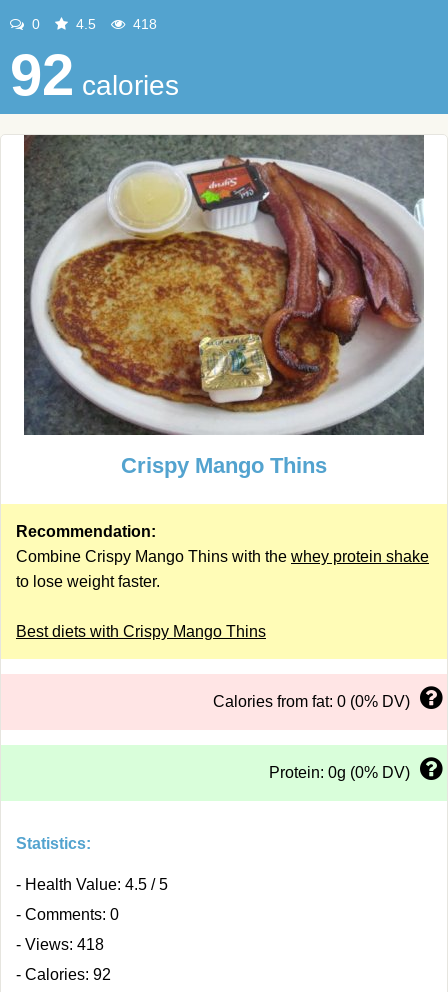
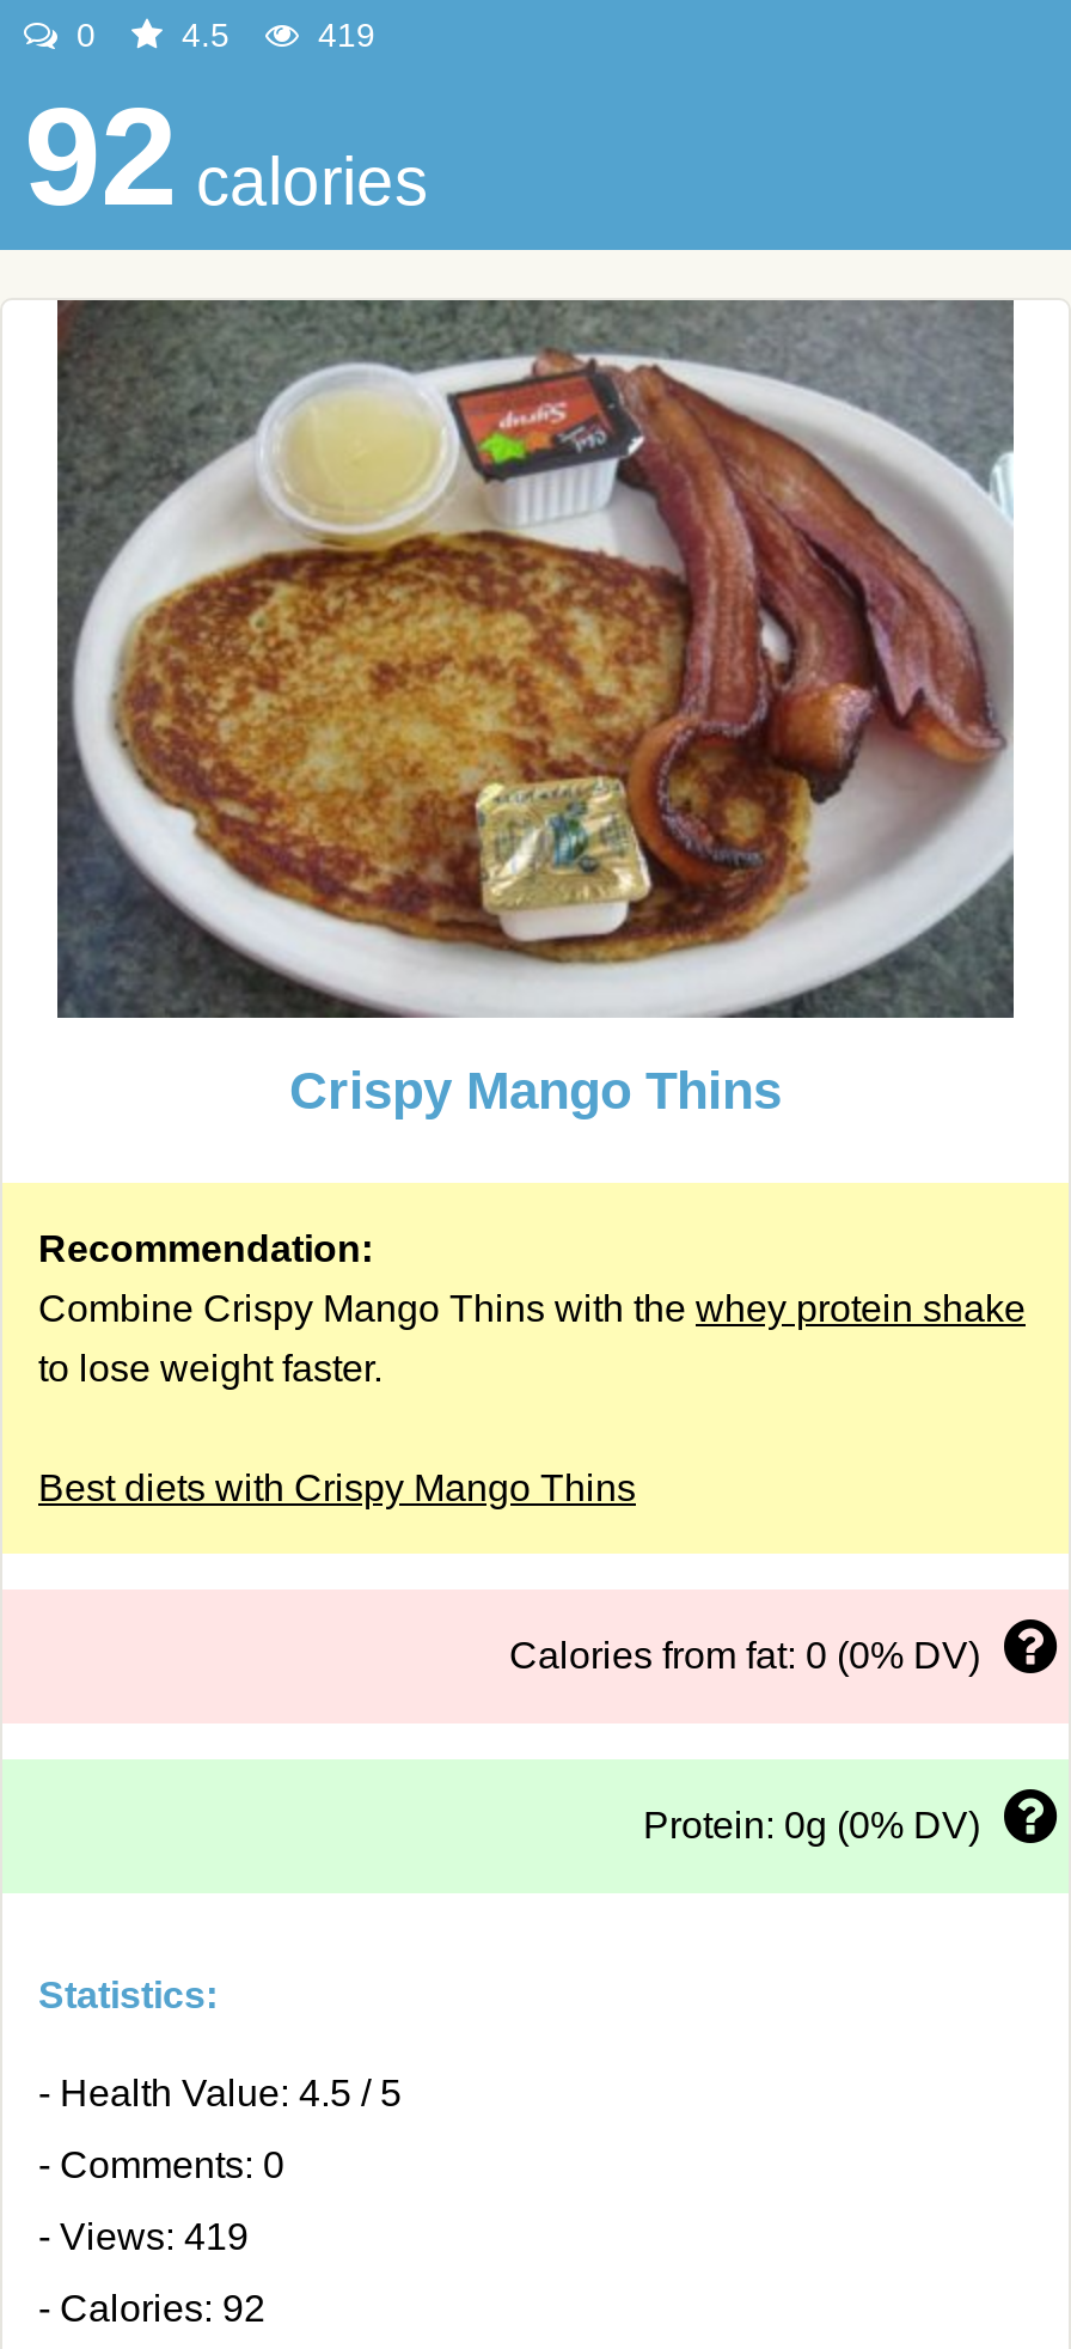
- 418
+ 419

- - Views: 418
+ - Views: 419
